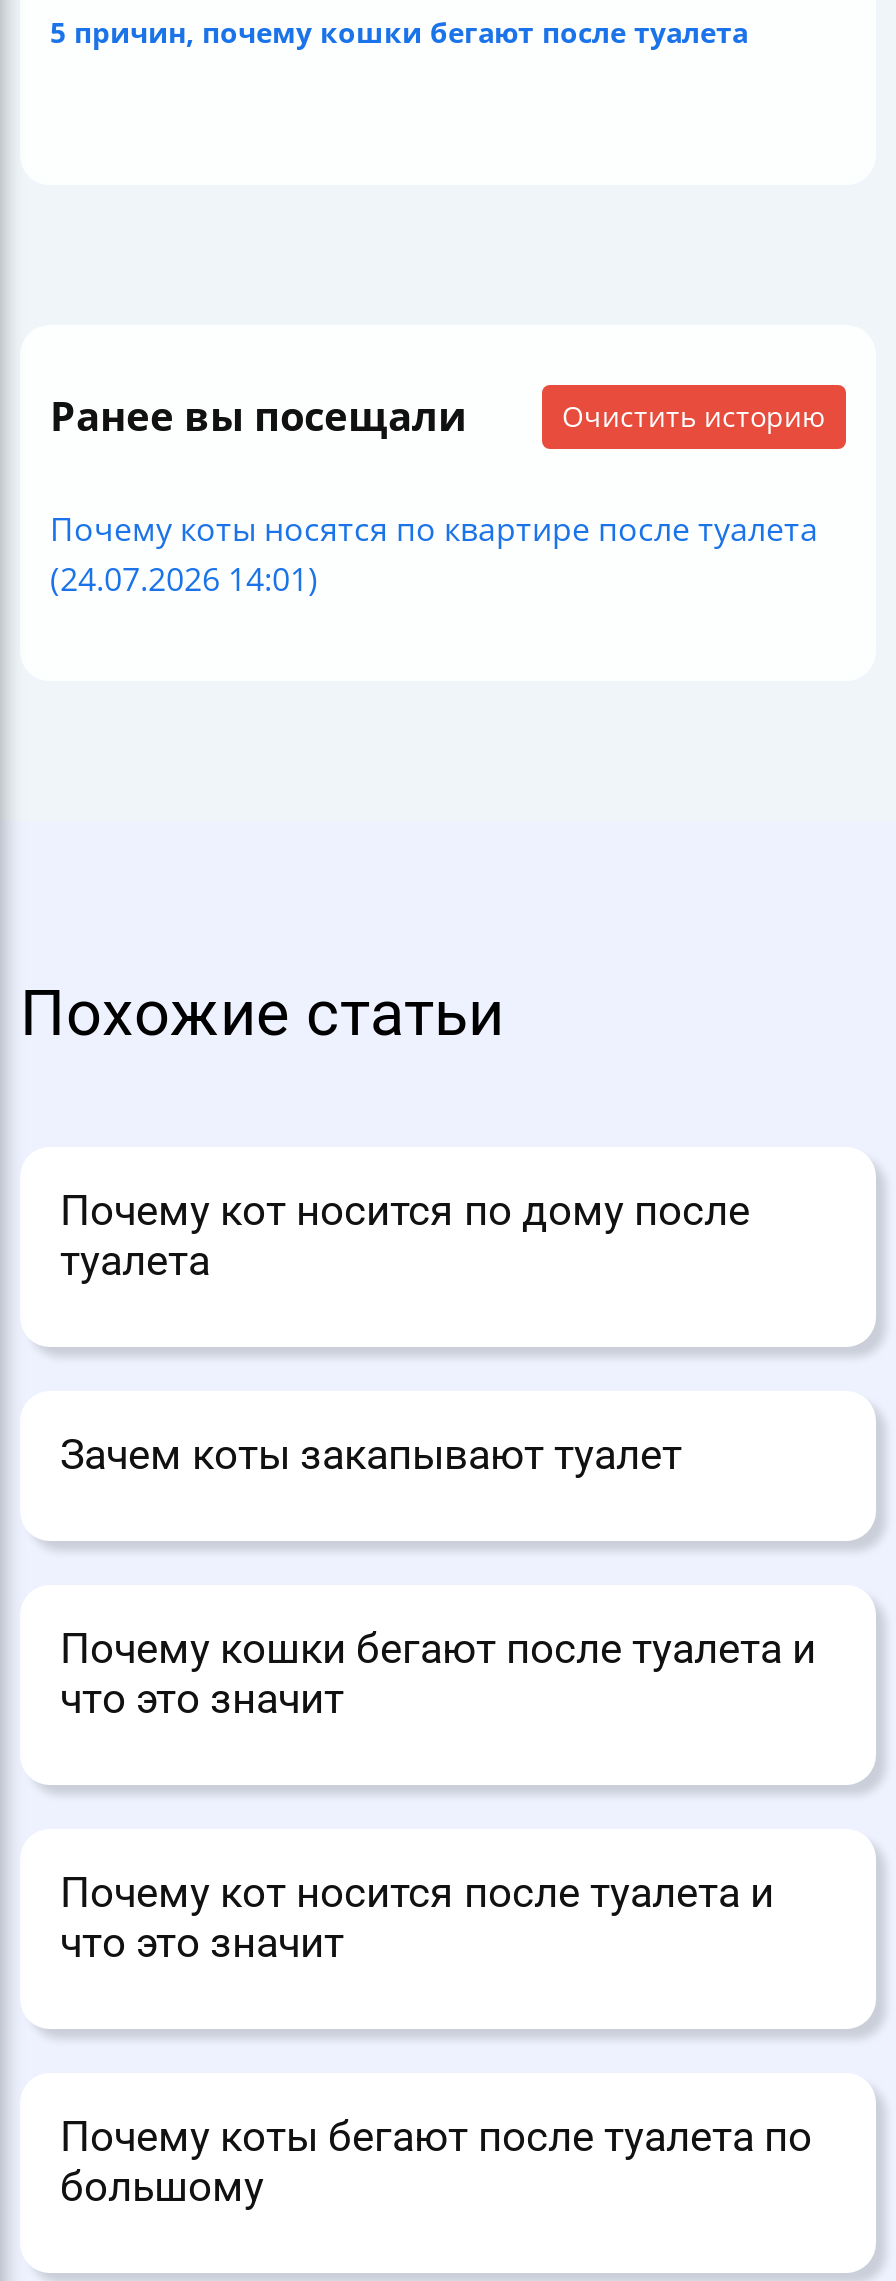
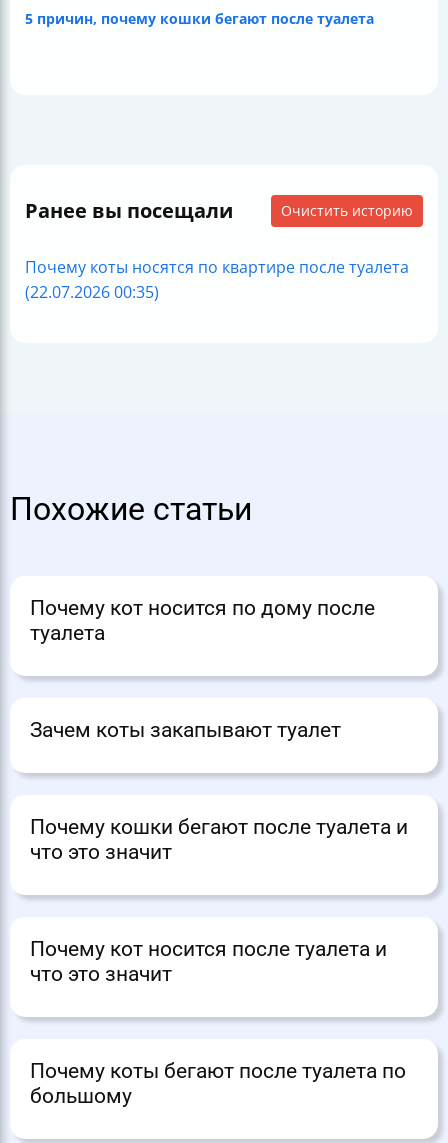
- (24.07.2026 14:01)
+ (22.07.2026 00:35)
